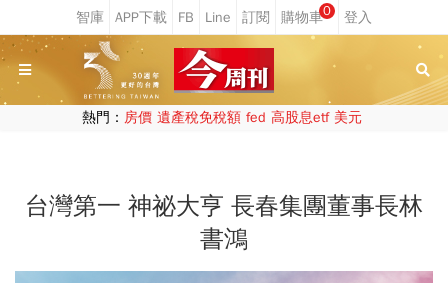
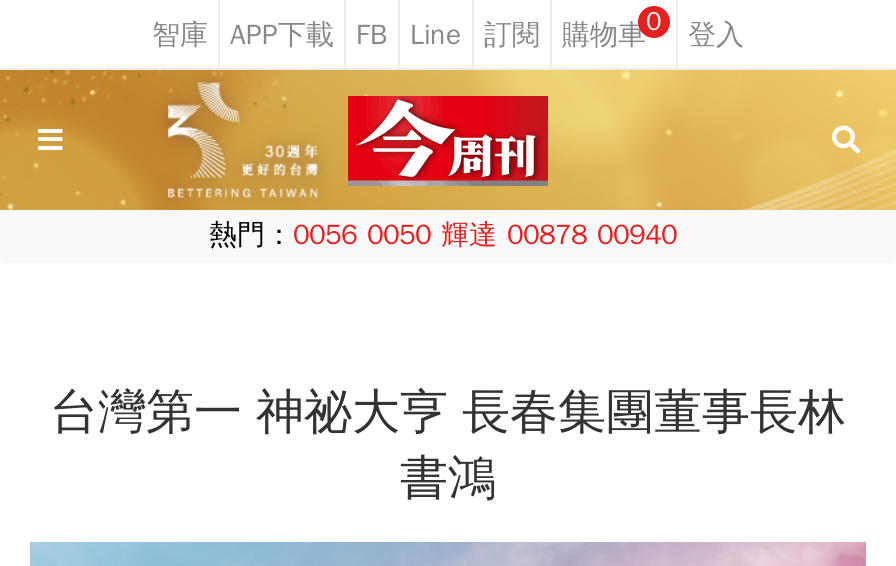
- 熱門：房價 遺產稅免稅額 fed 高股息etf 美元
+ 熱門：0056 0050 輝達 00878 00940
